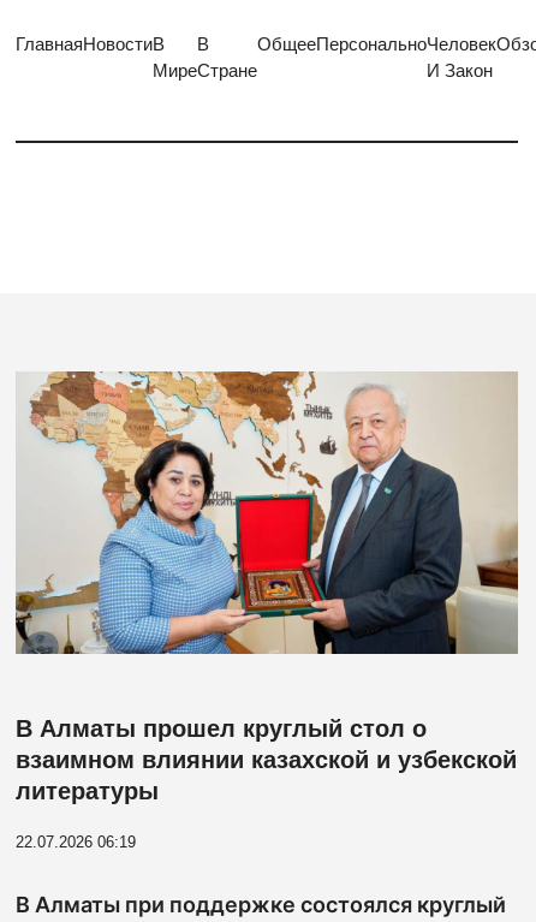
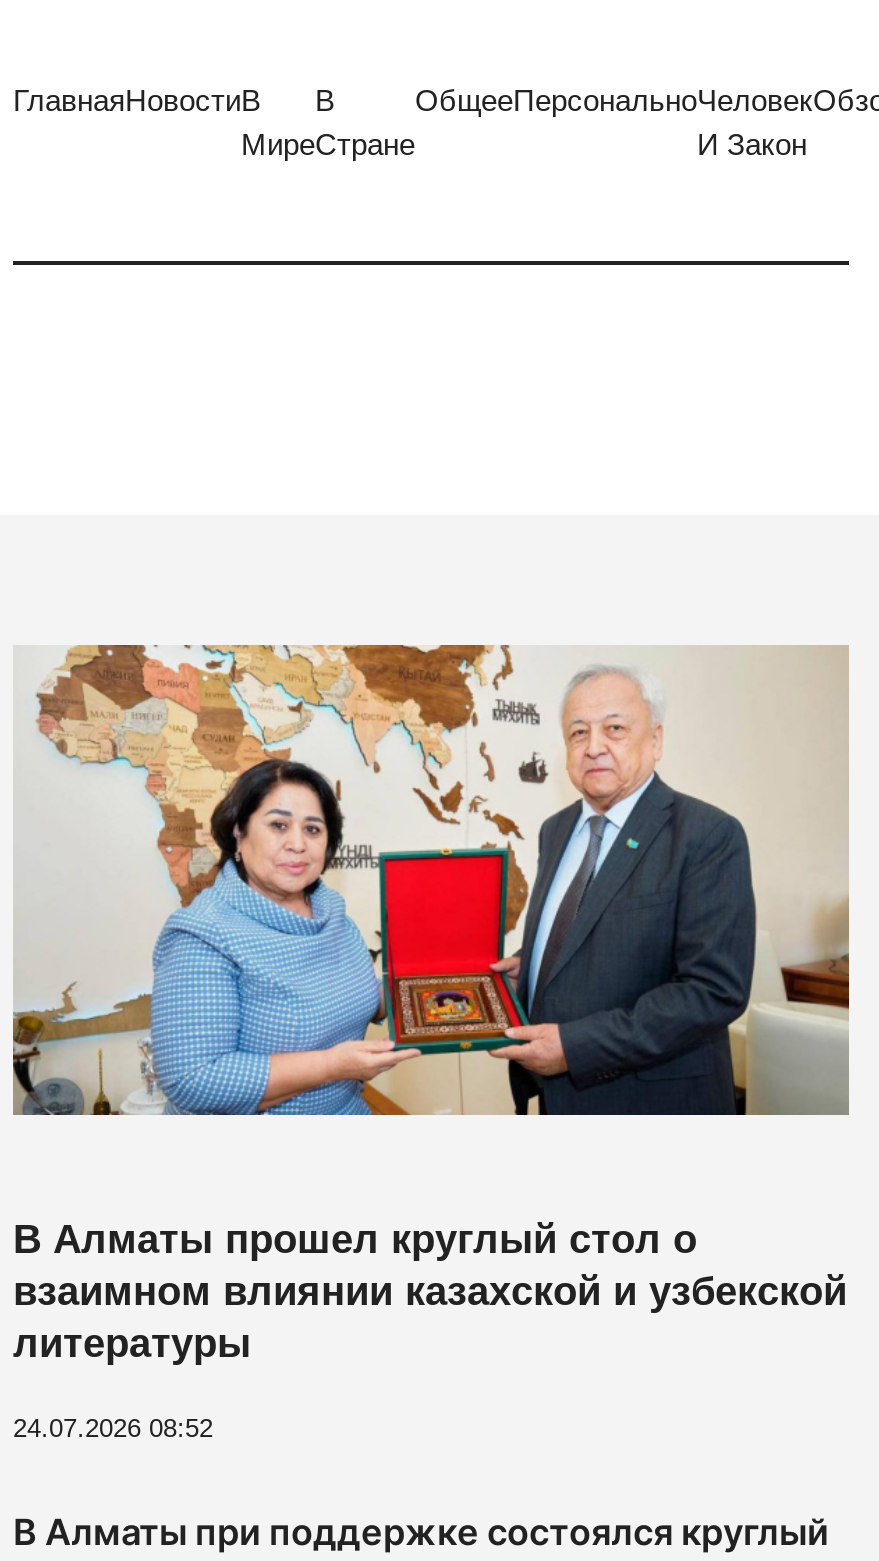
- 22.07.2026 06:19
+ 24.07.2026 08:52
